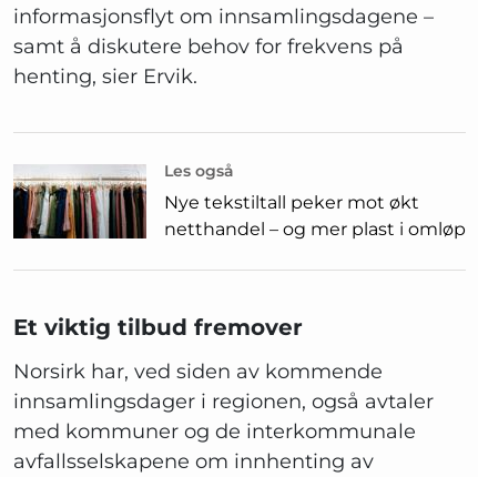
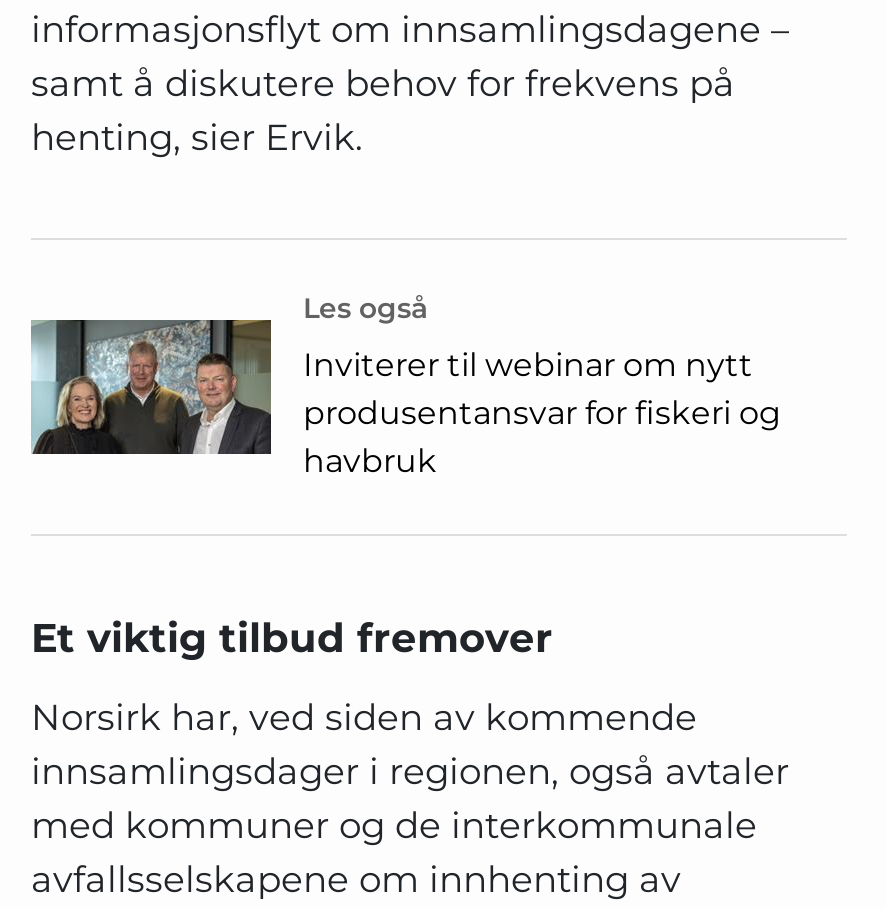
- [image]
- Nye tekstiltall peker mot økt
- netthandel – og mer plast i omløp
+ [image]
+ Inviterer til webinar om nytt
+ produsentansvar for fiskeri og
+ havbruk
